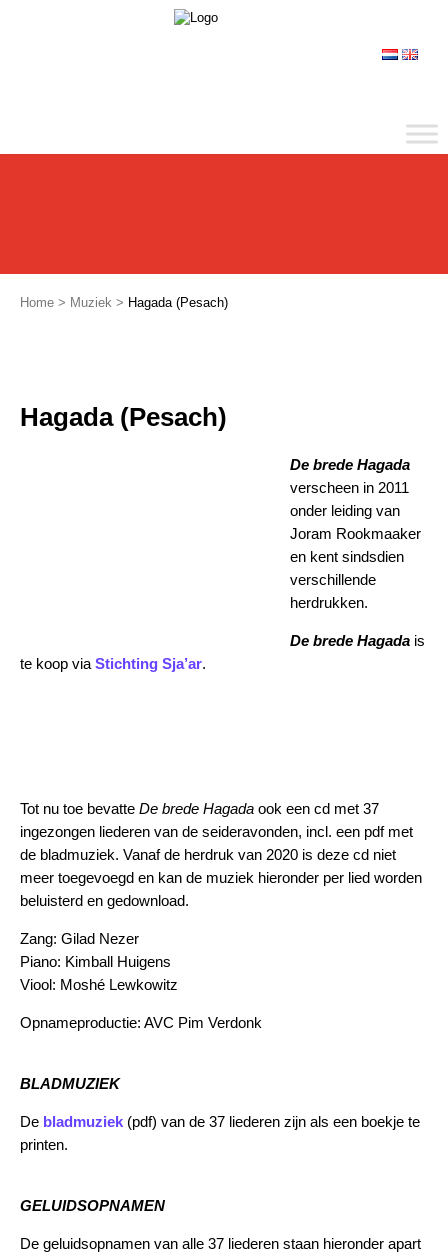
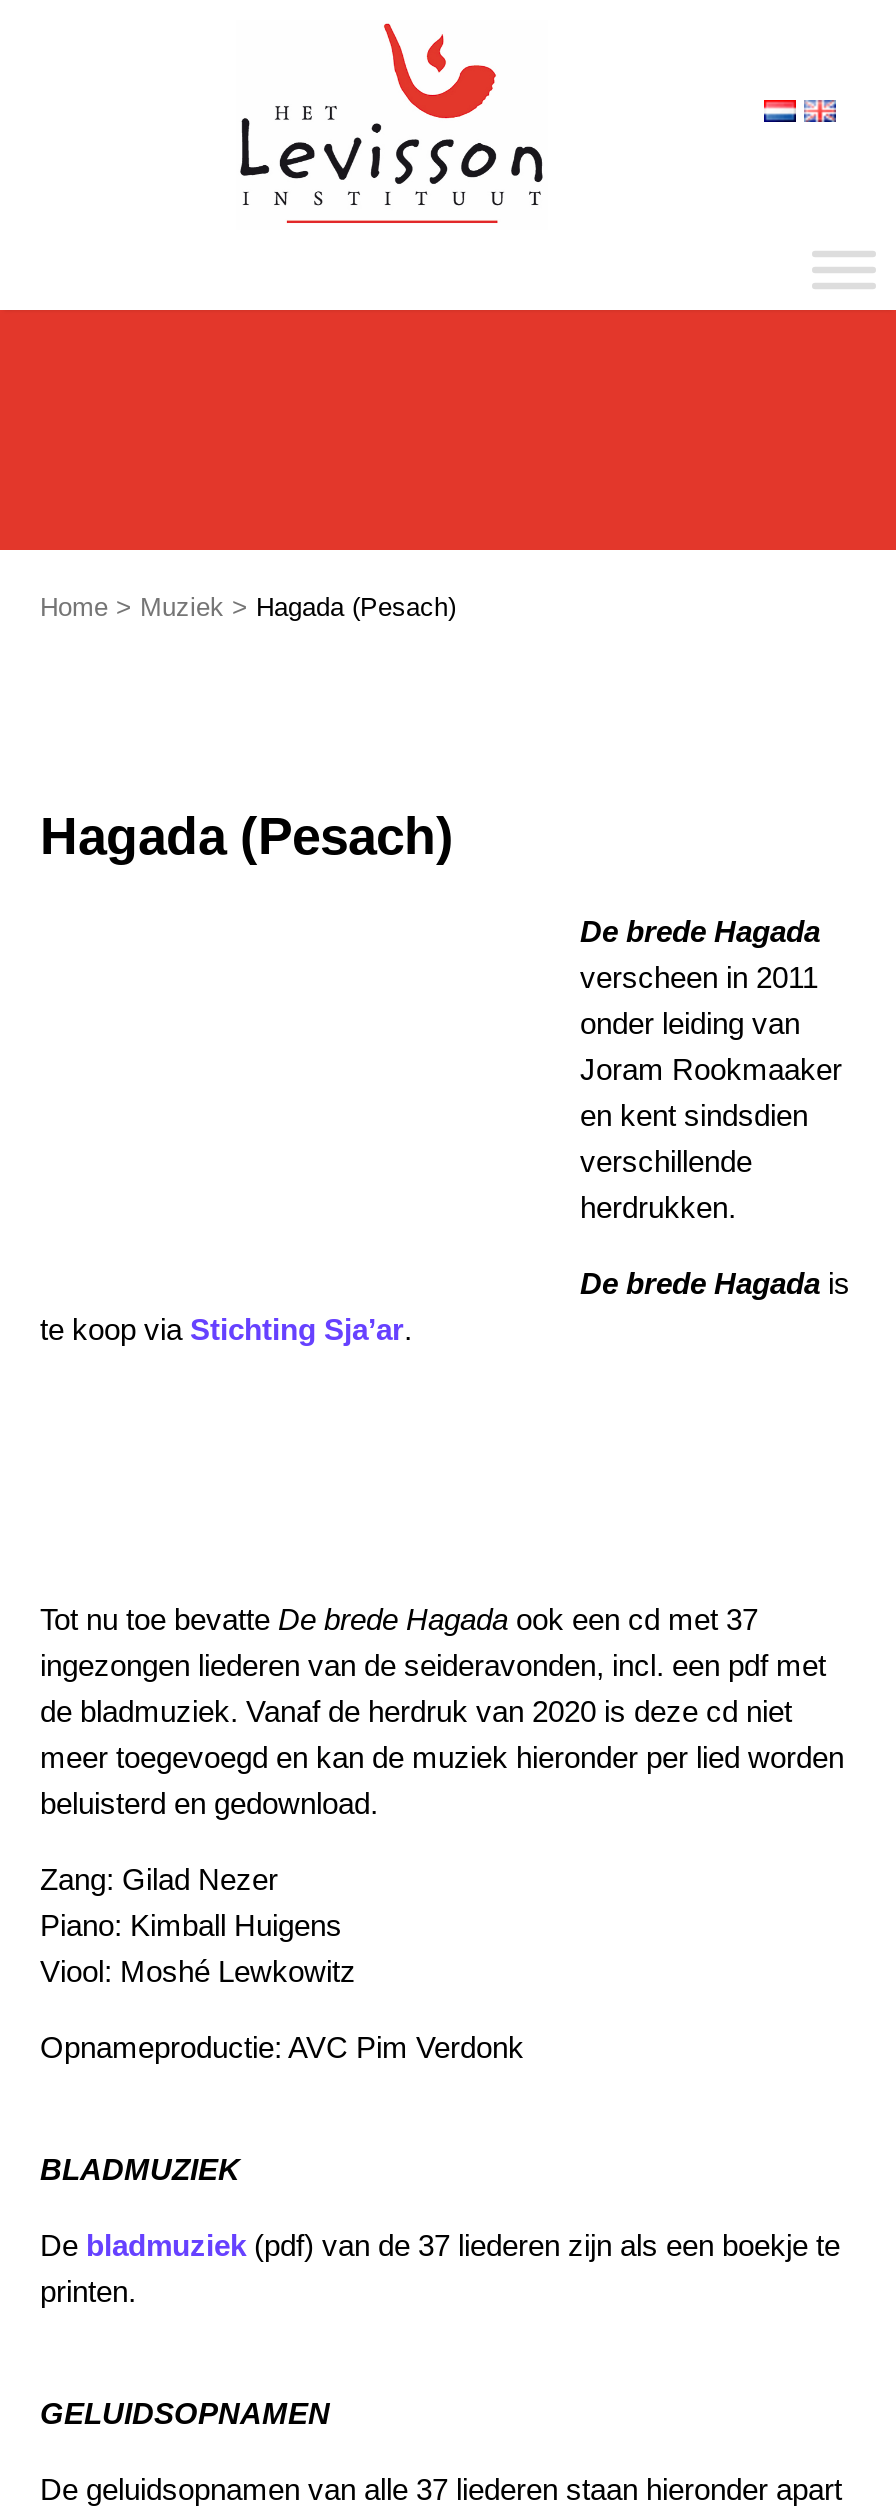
+ [image]
